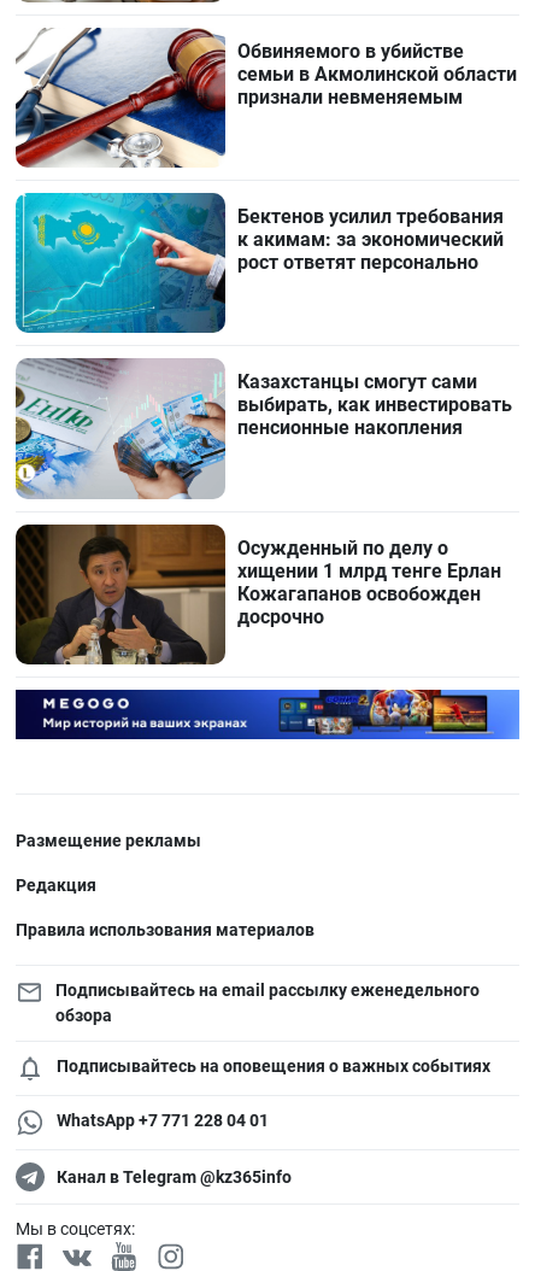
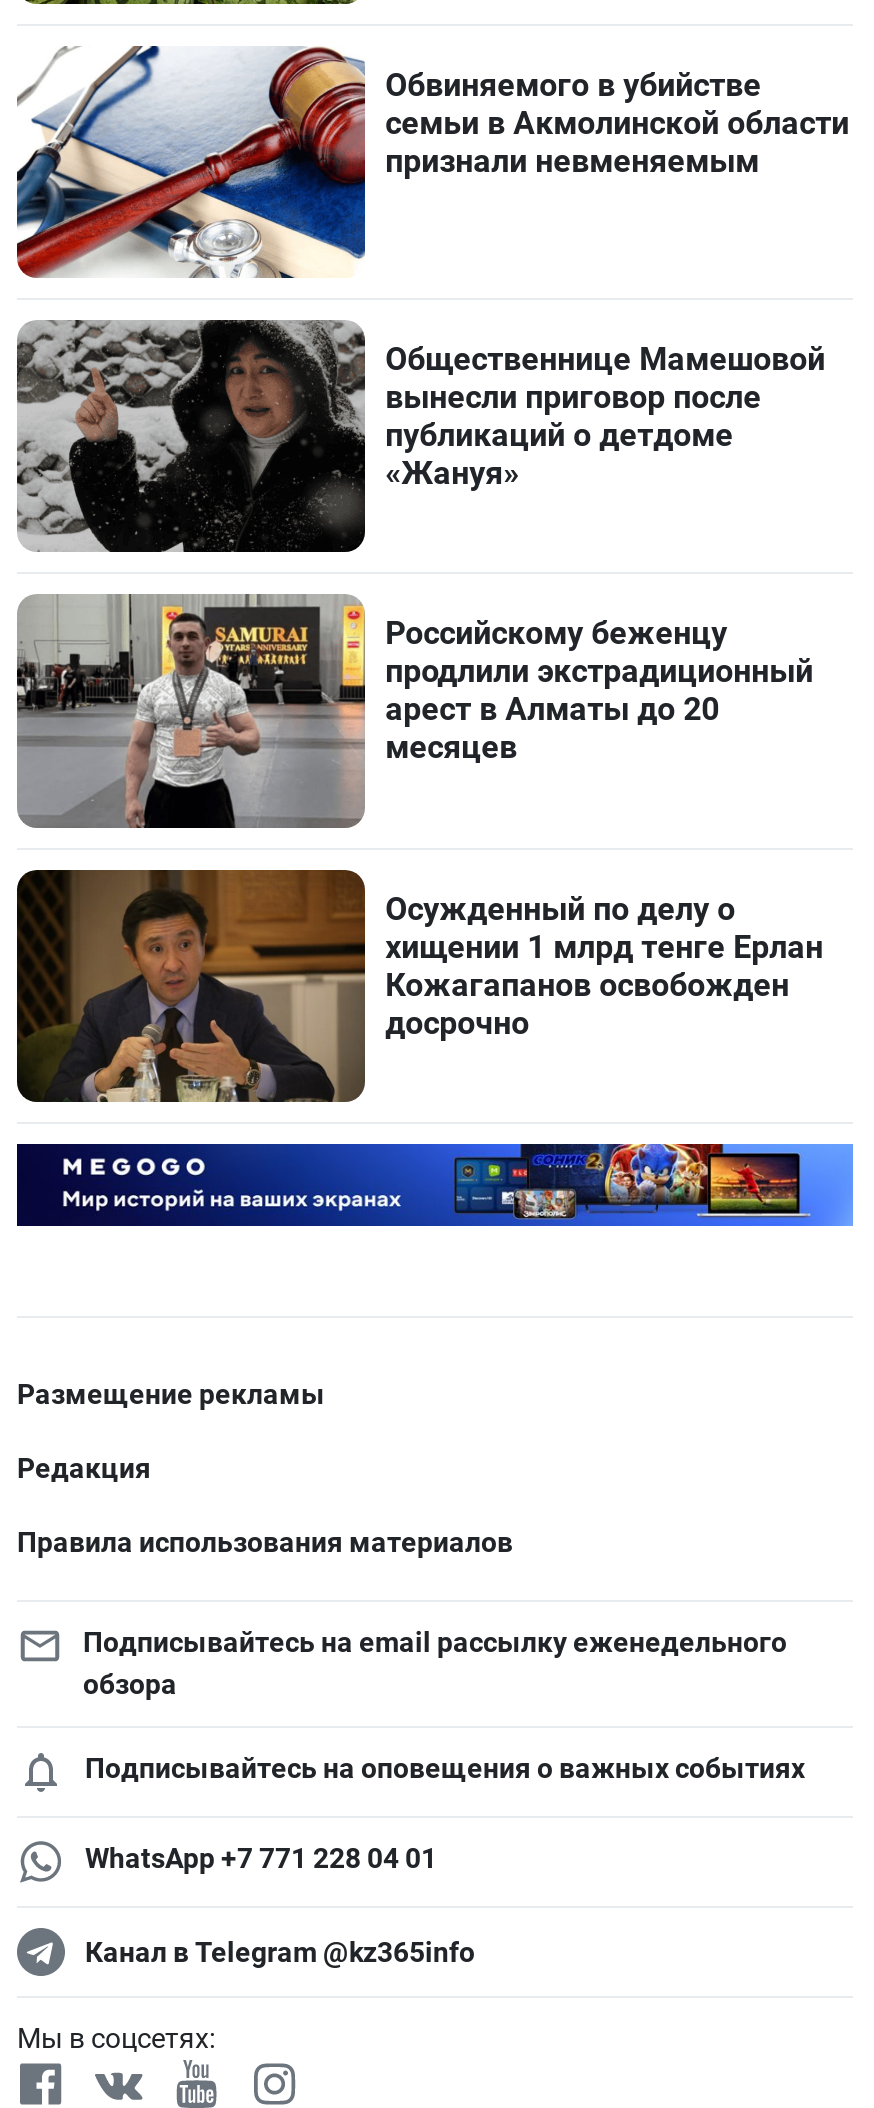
- [image]
- Бектенов усилил требования
- к акимам: за экономический
- рост ответят персонально
+ [image]
+ Общественнице Мамешовой
+ вынесли приговор после
+ публикаций о детдоме
+ «Жануя»

- [image]
- Казахстанцы смогут сами
- выбирать, как инвестировать
- пенсионные накопления
+ [image]
+ Российскому беженцу
+ продлили экстрадиционный
+ арест в Алматы до 20
+ месяцев
